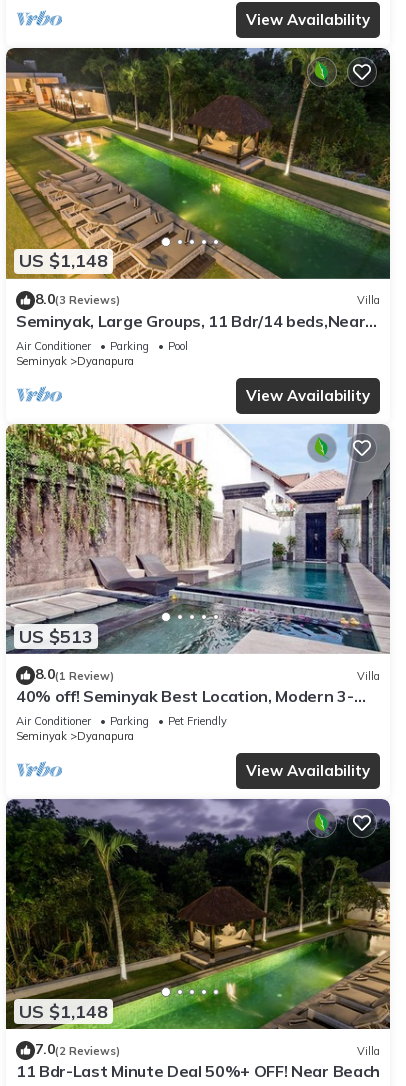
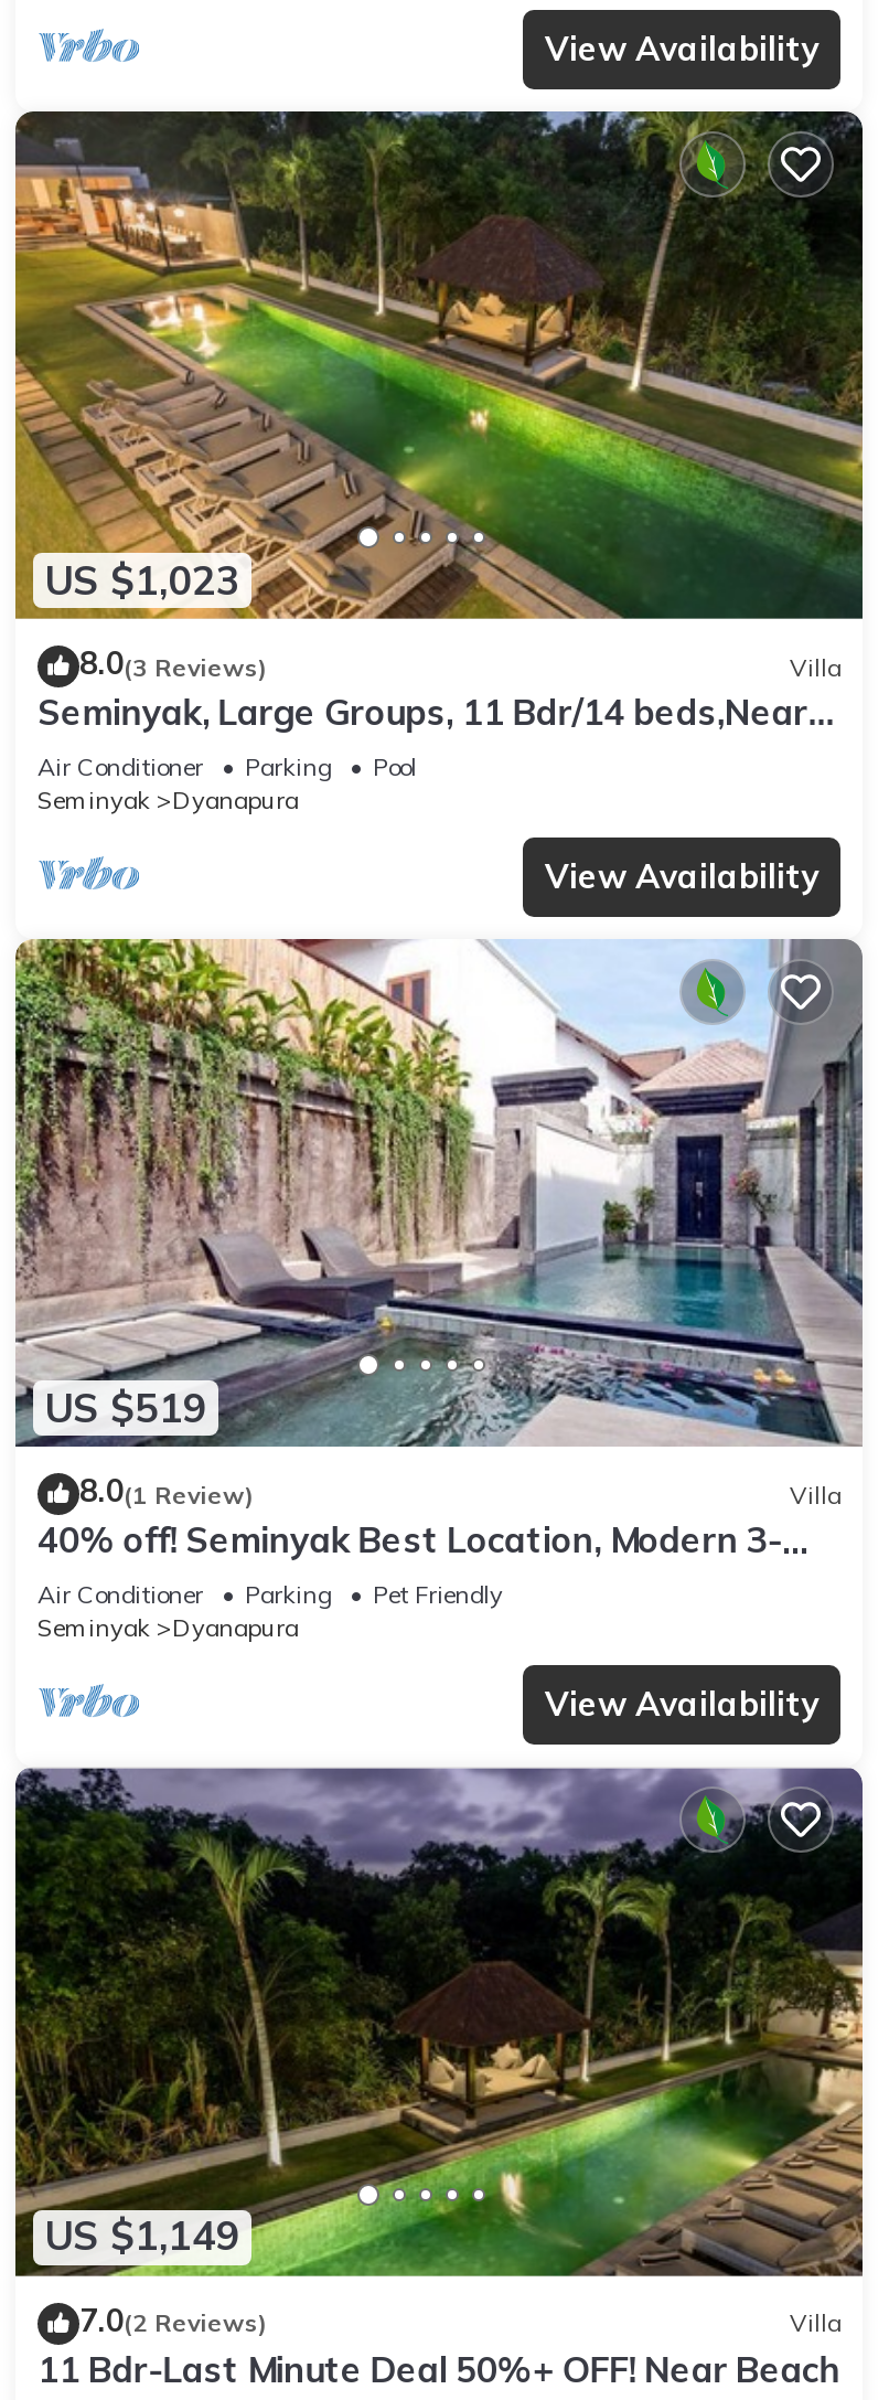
- US $1,148
+ US $1,023

- US $513
+ US $519

- US $1,148
+ US $1,149
